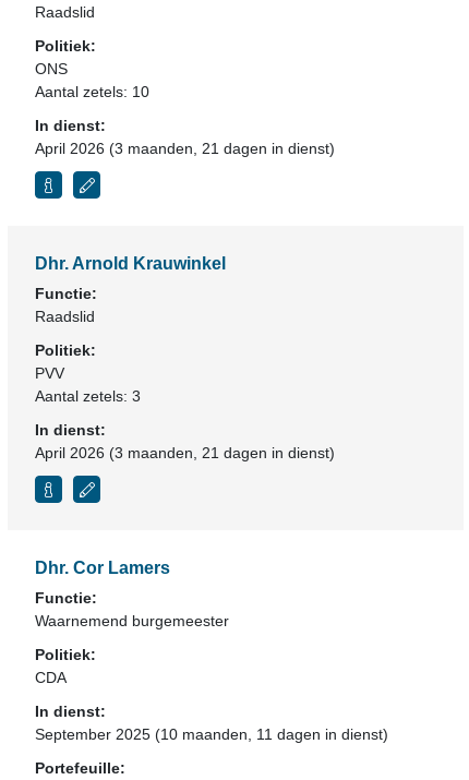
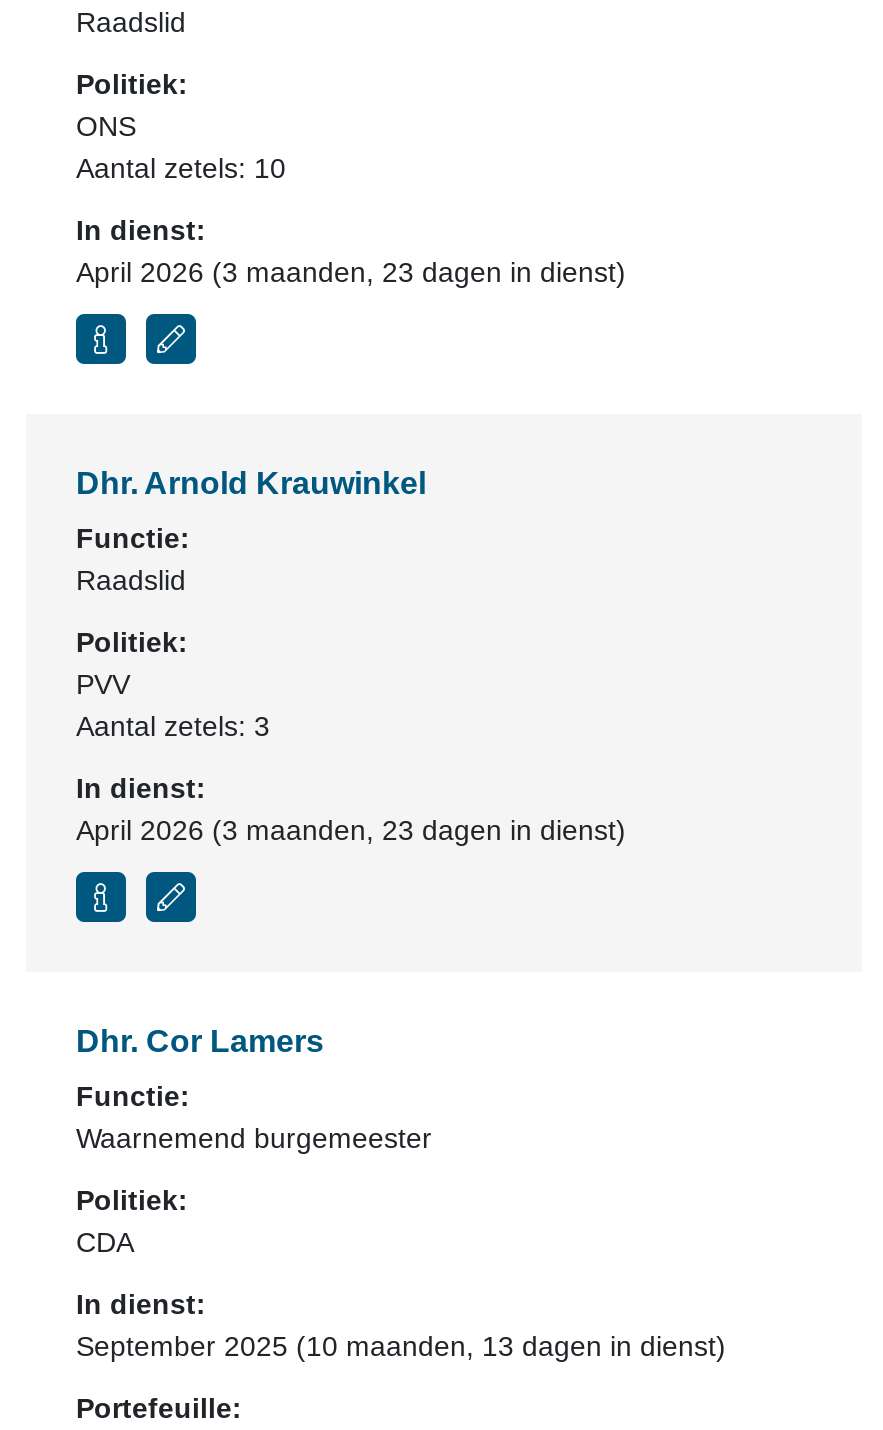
- April 2026 (3 maanden, 21 dagen in dienst)
+ April 2026 (3 maanden, 23 dagen in dienst)

- April 2026 (3 maanden, 21 dagen in dienst)
+ April 2026 (3 maanden, 23 dagen in dienst)

- September 2025 (10 maanden, 11 dagen in dienst)
+ September 2025 (10 maanden, 13 dagen in dienst)
